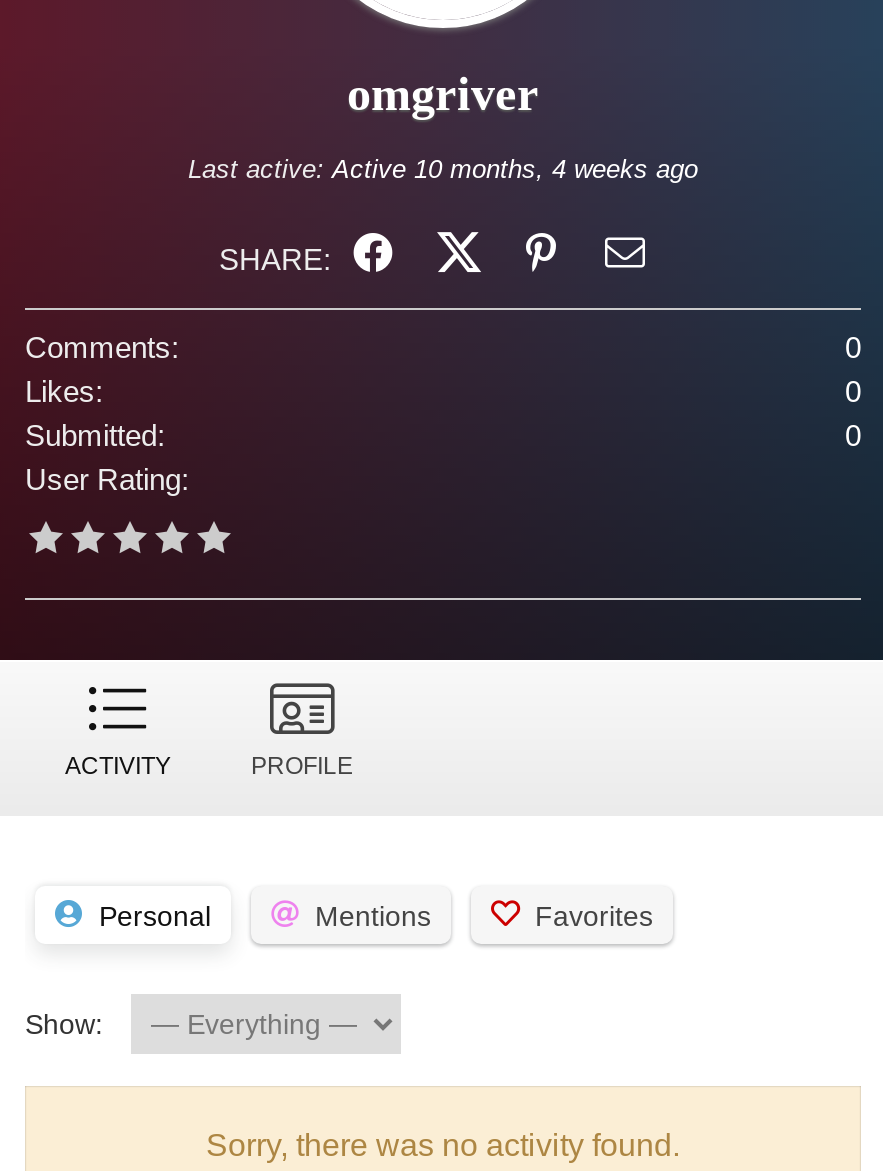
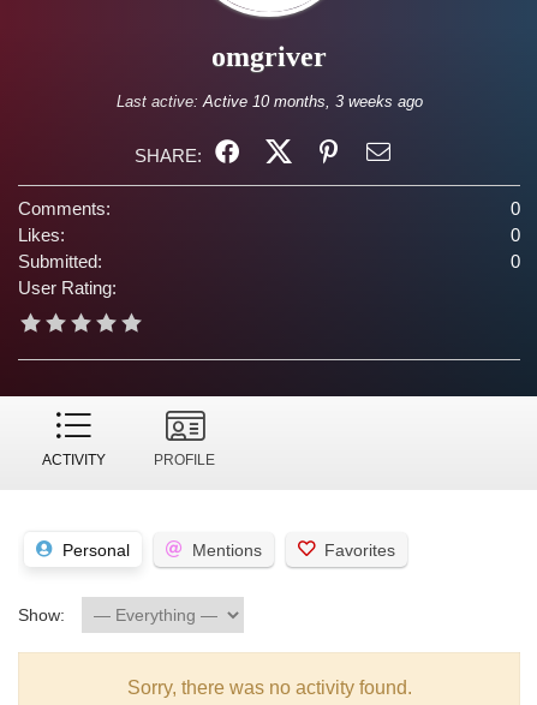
- Last active: Active 10 months, 4 weeks ago
+ Last active: Active 10 months, 3 weeks ago
